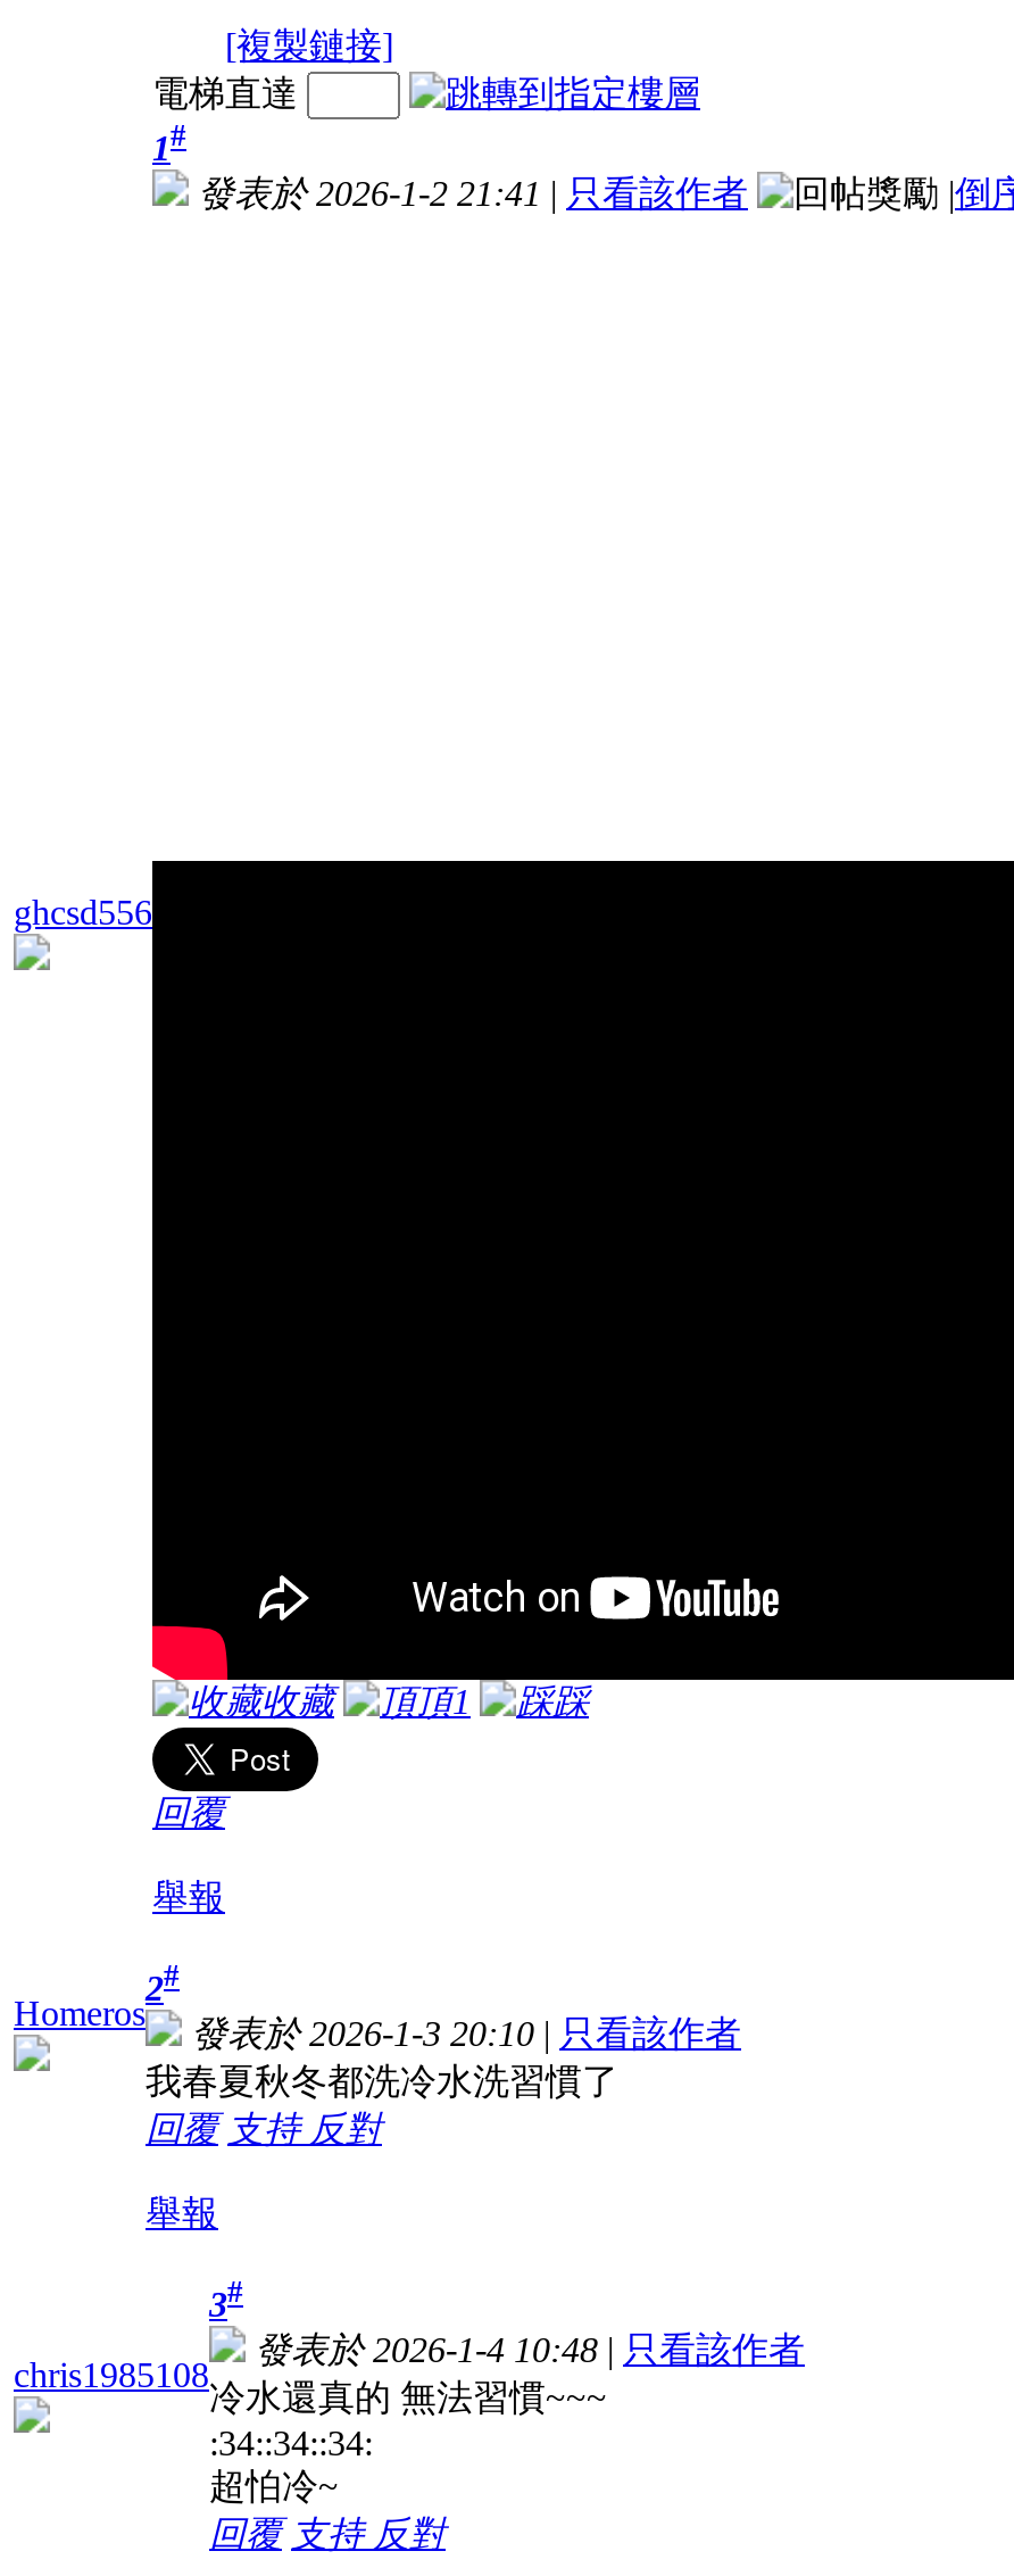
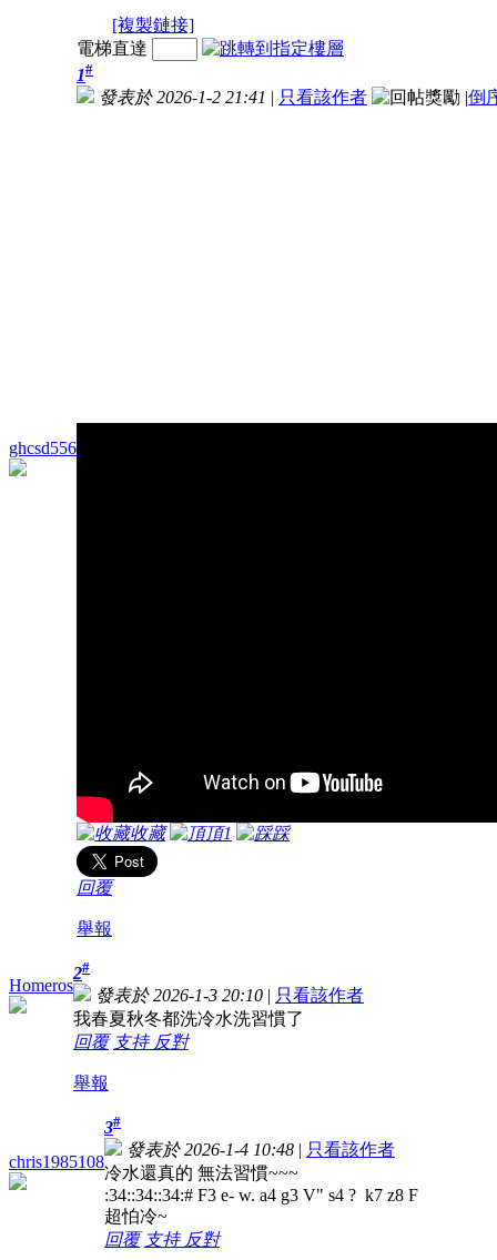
- :34::34::34:
+ :34::34::34:# F3 e- w. a4 g3 V" s4 ? k7 z8 F
